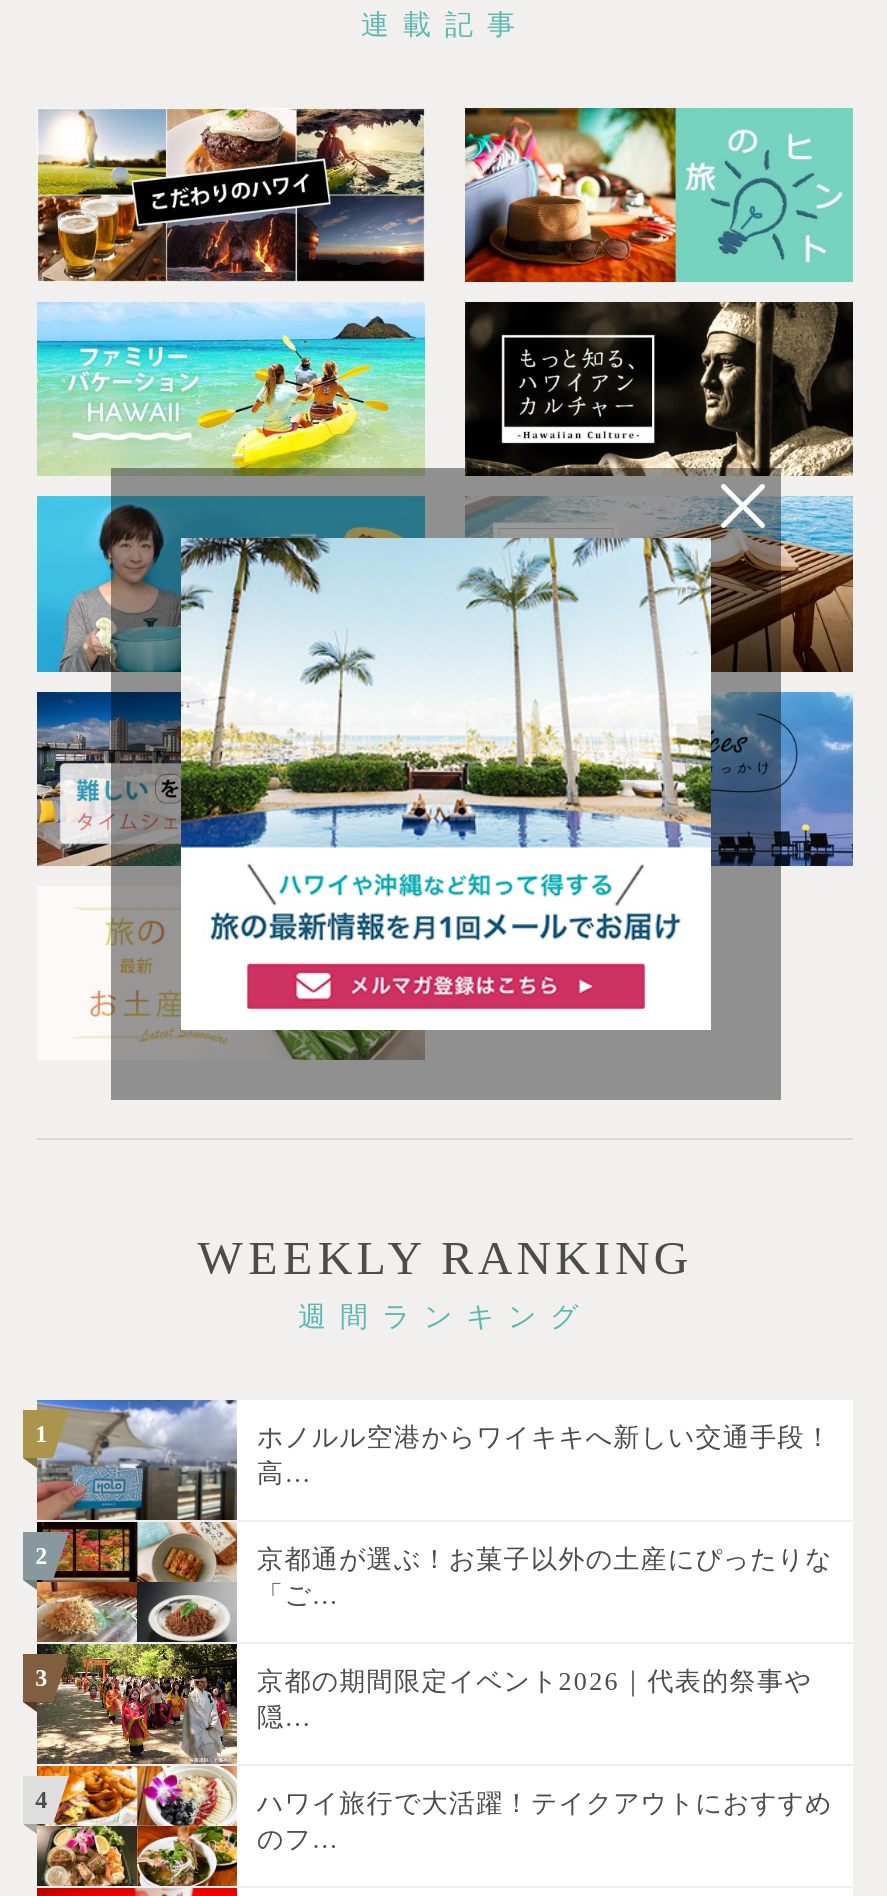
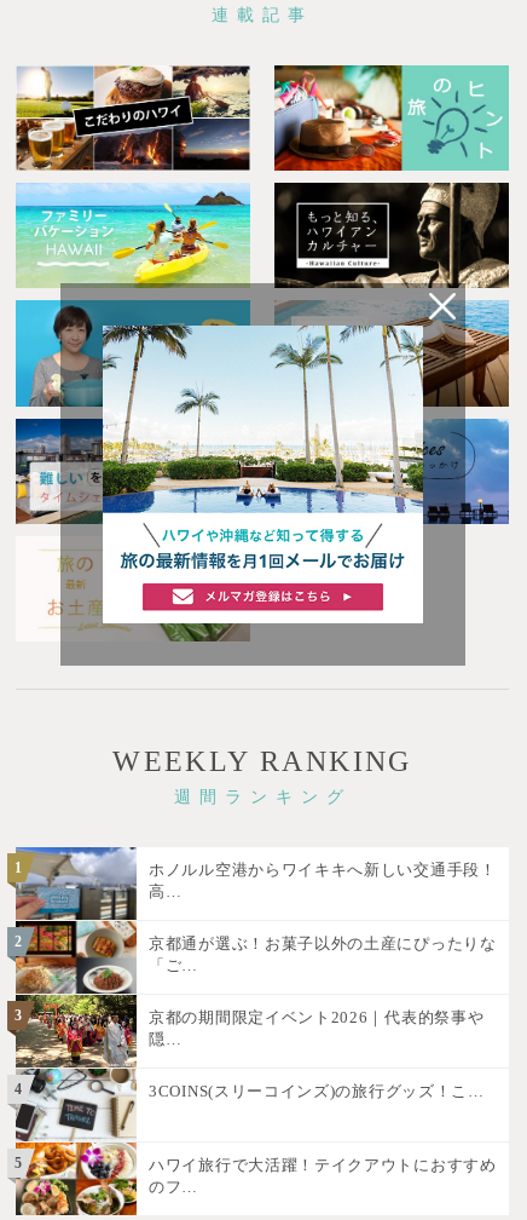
+ [image]
+ 5

+ 3COINS(スリーコインズ)の旅行グッズ！こ…
